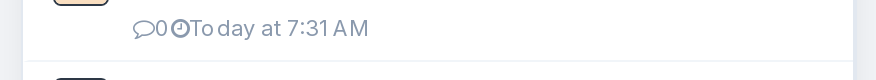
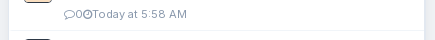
- 0 Today at 7:31 AM
+ 0 Today at 5:58 AM
